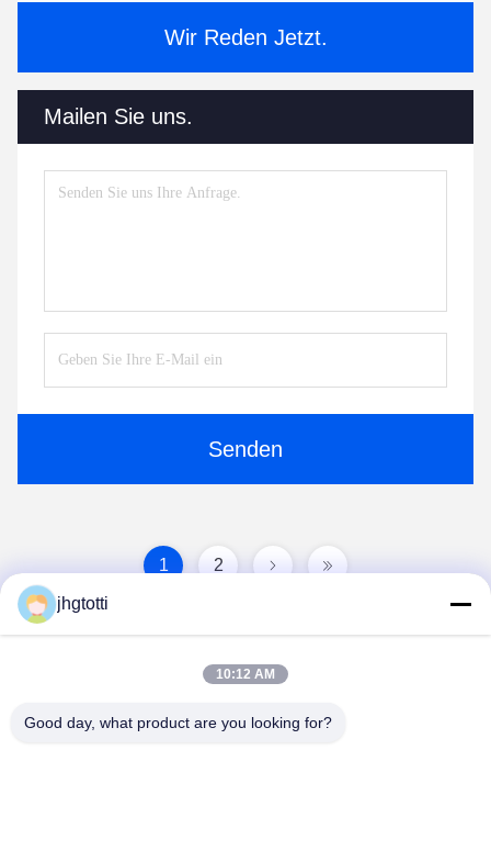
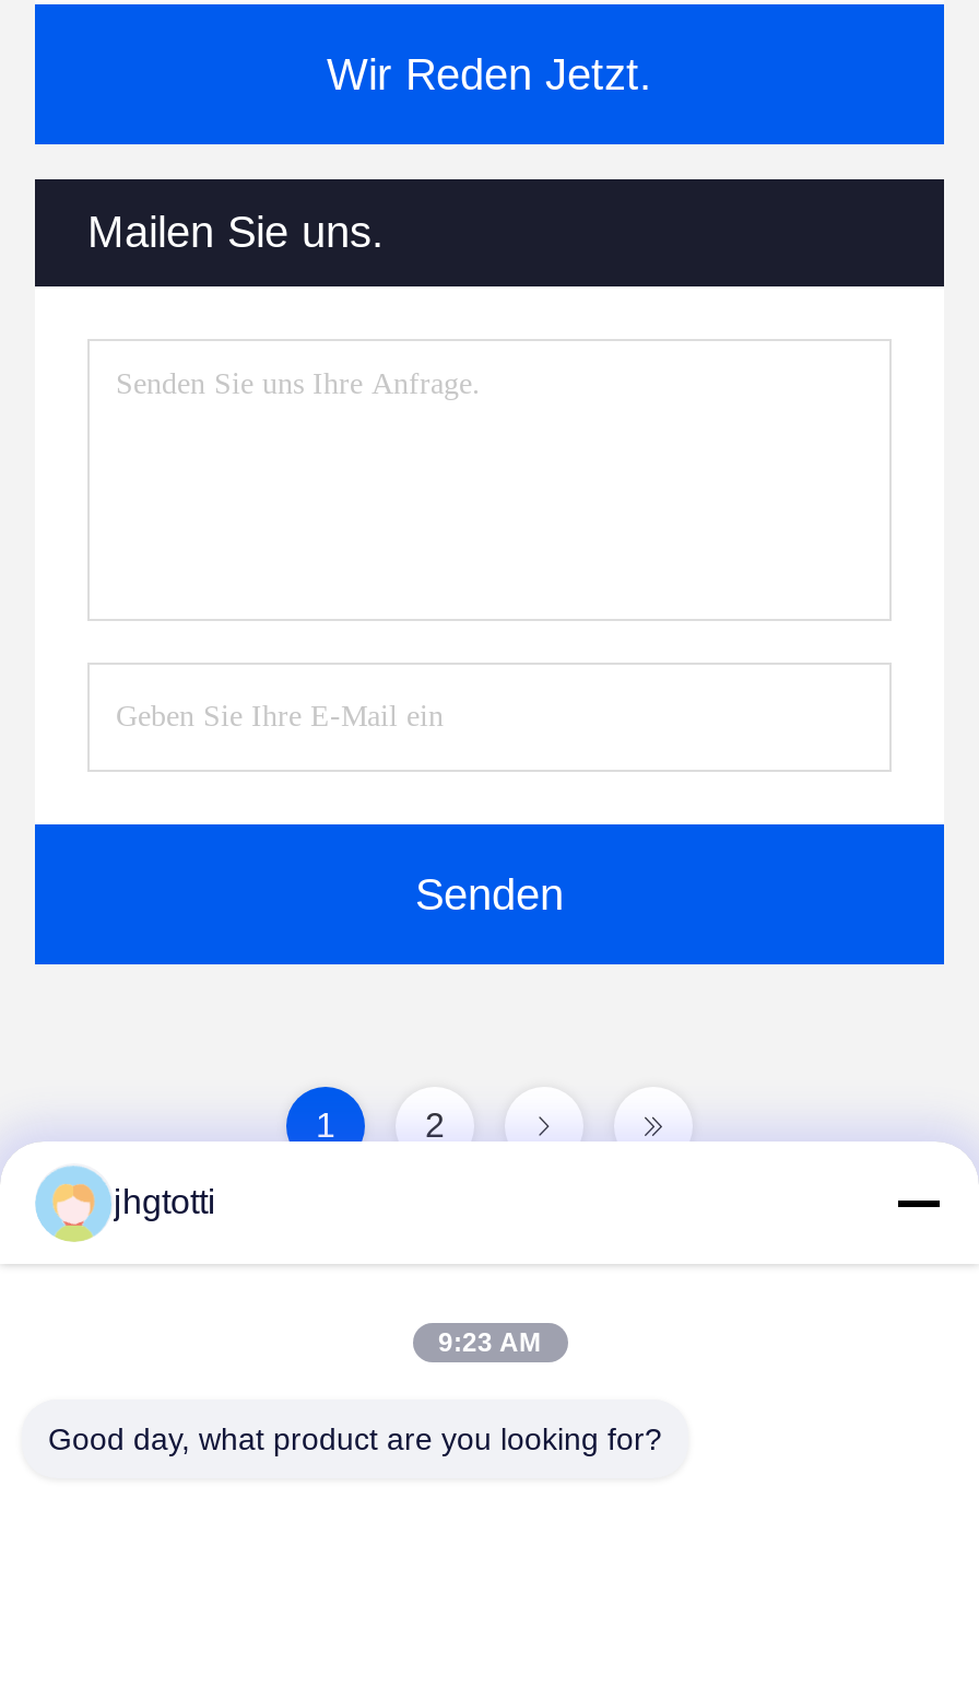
- 10:12 AM
+ 9:23 AM
